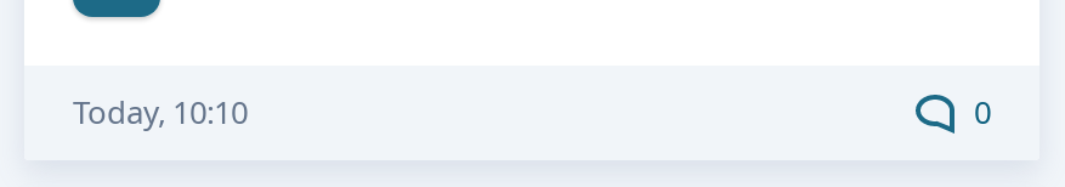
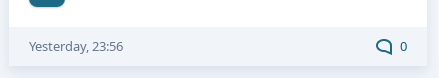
- Today, 10:10
+ Yesterday, 23:56
